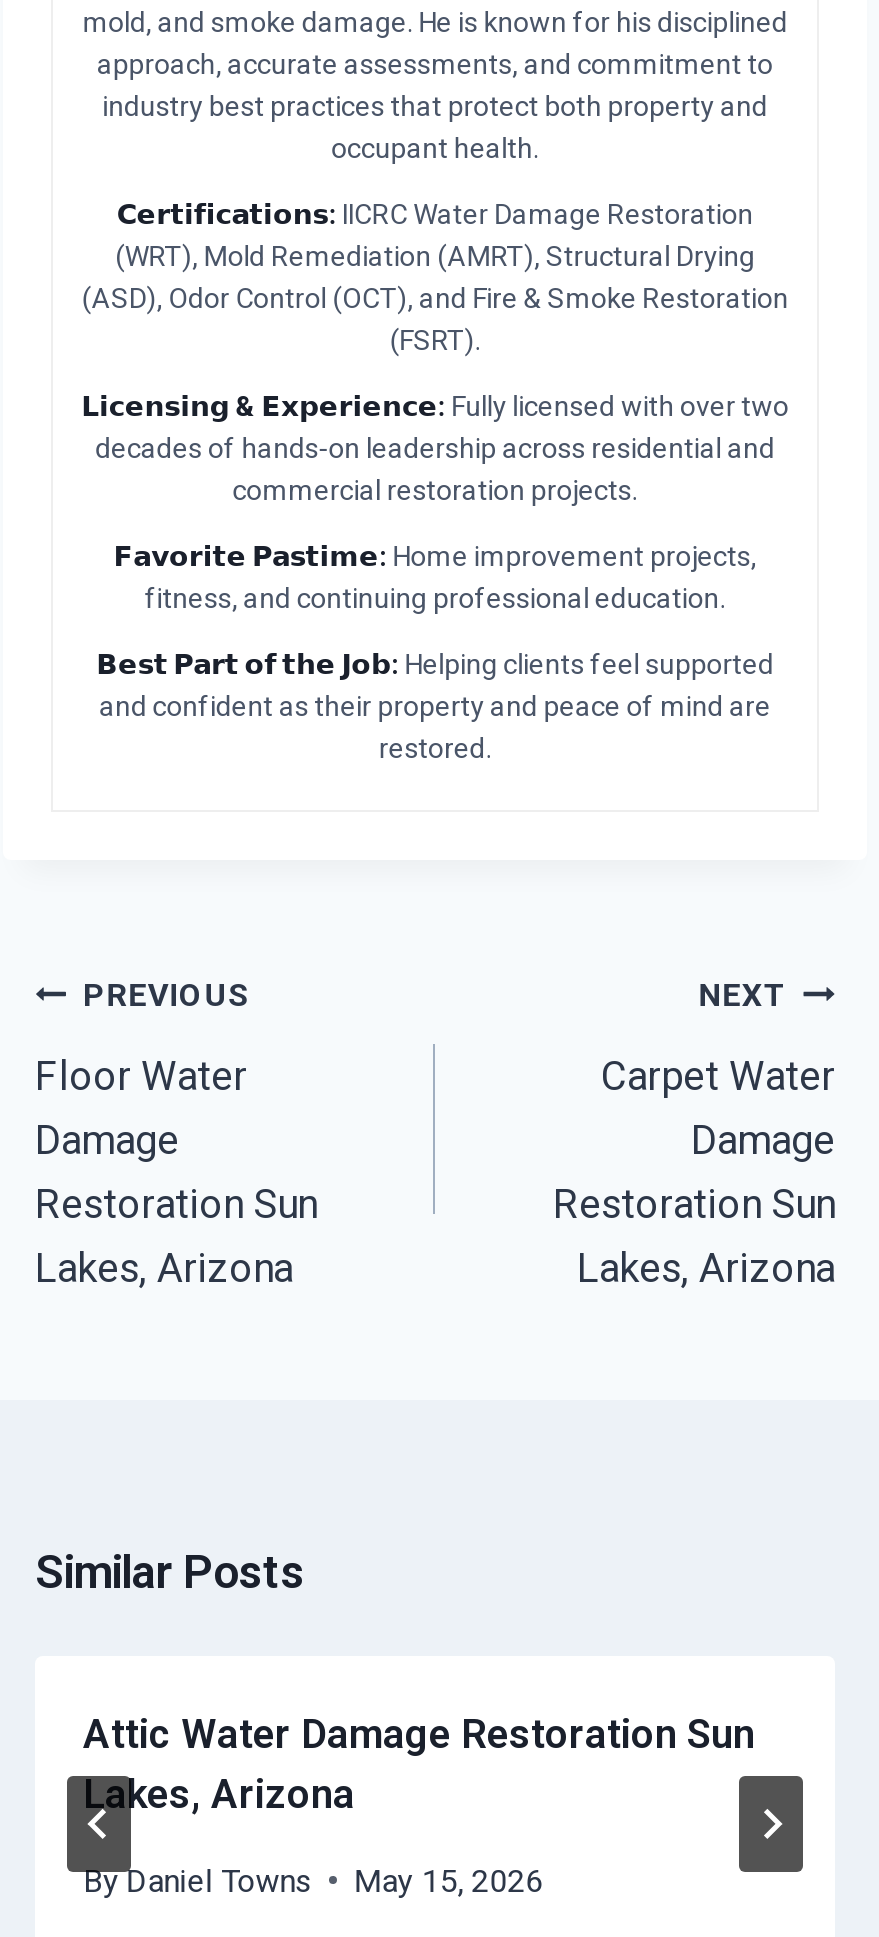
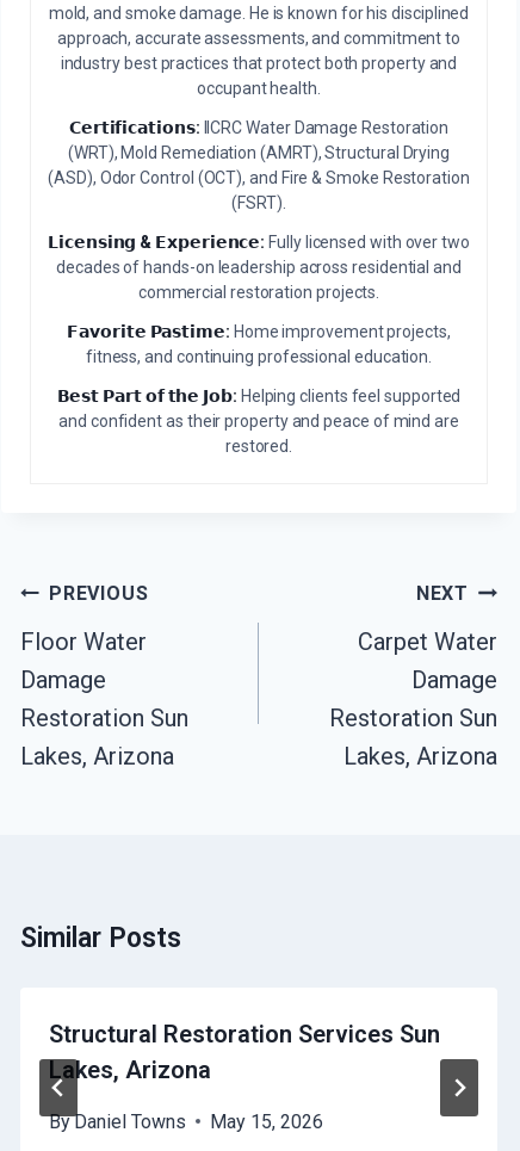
- Attic Water Damage Restoration Sun
+ Structural Restoration Services Sun
